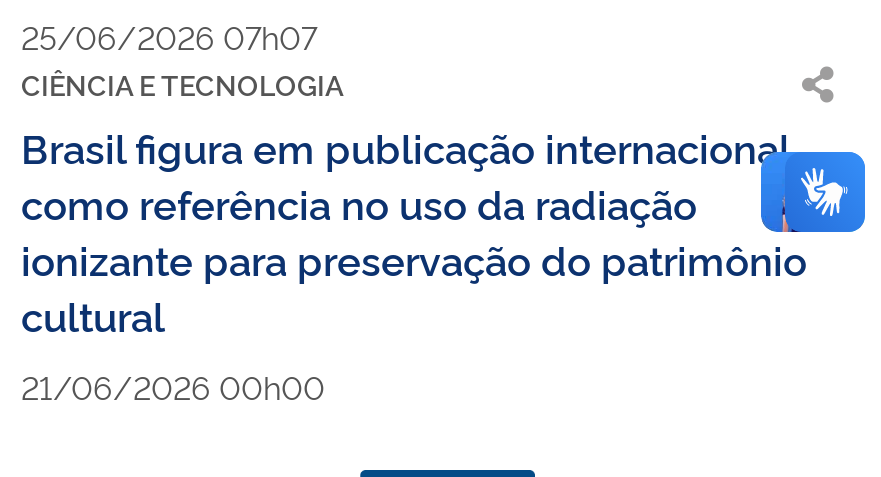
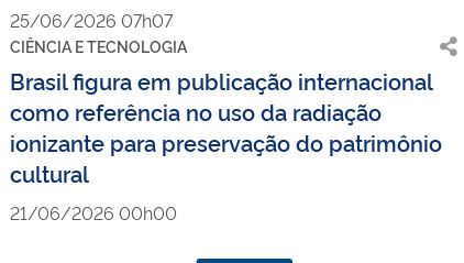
- [image]
